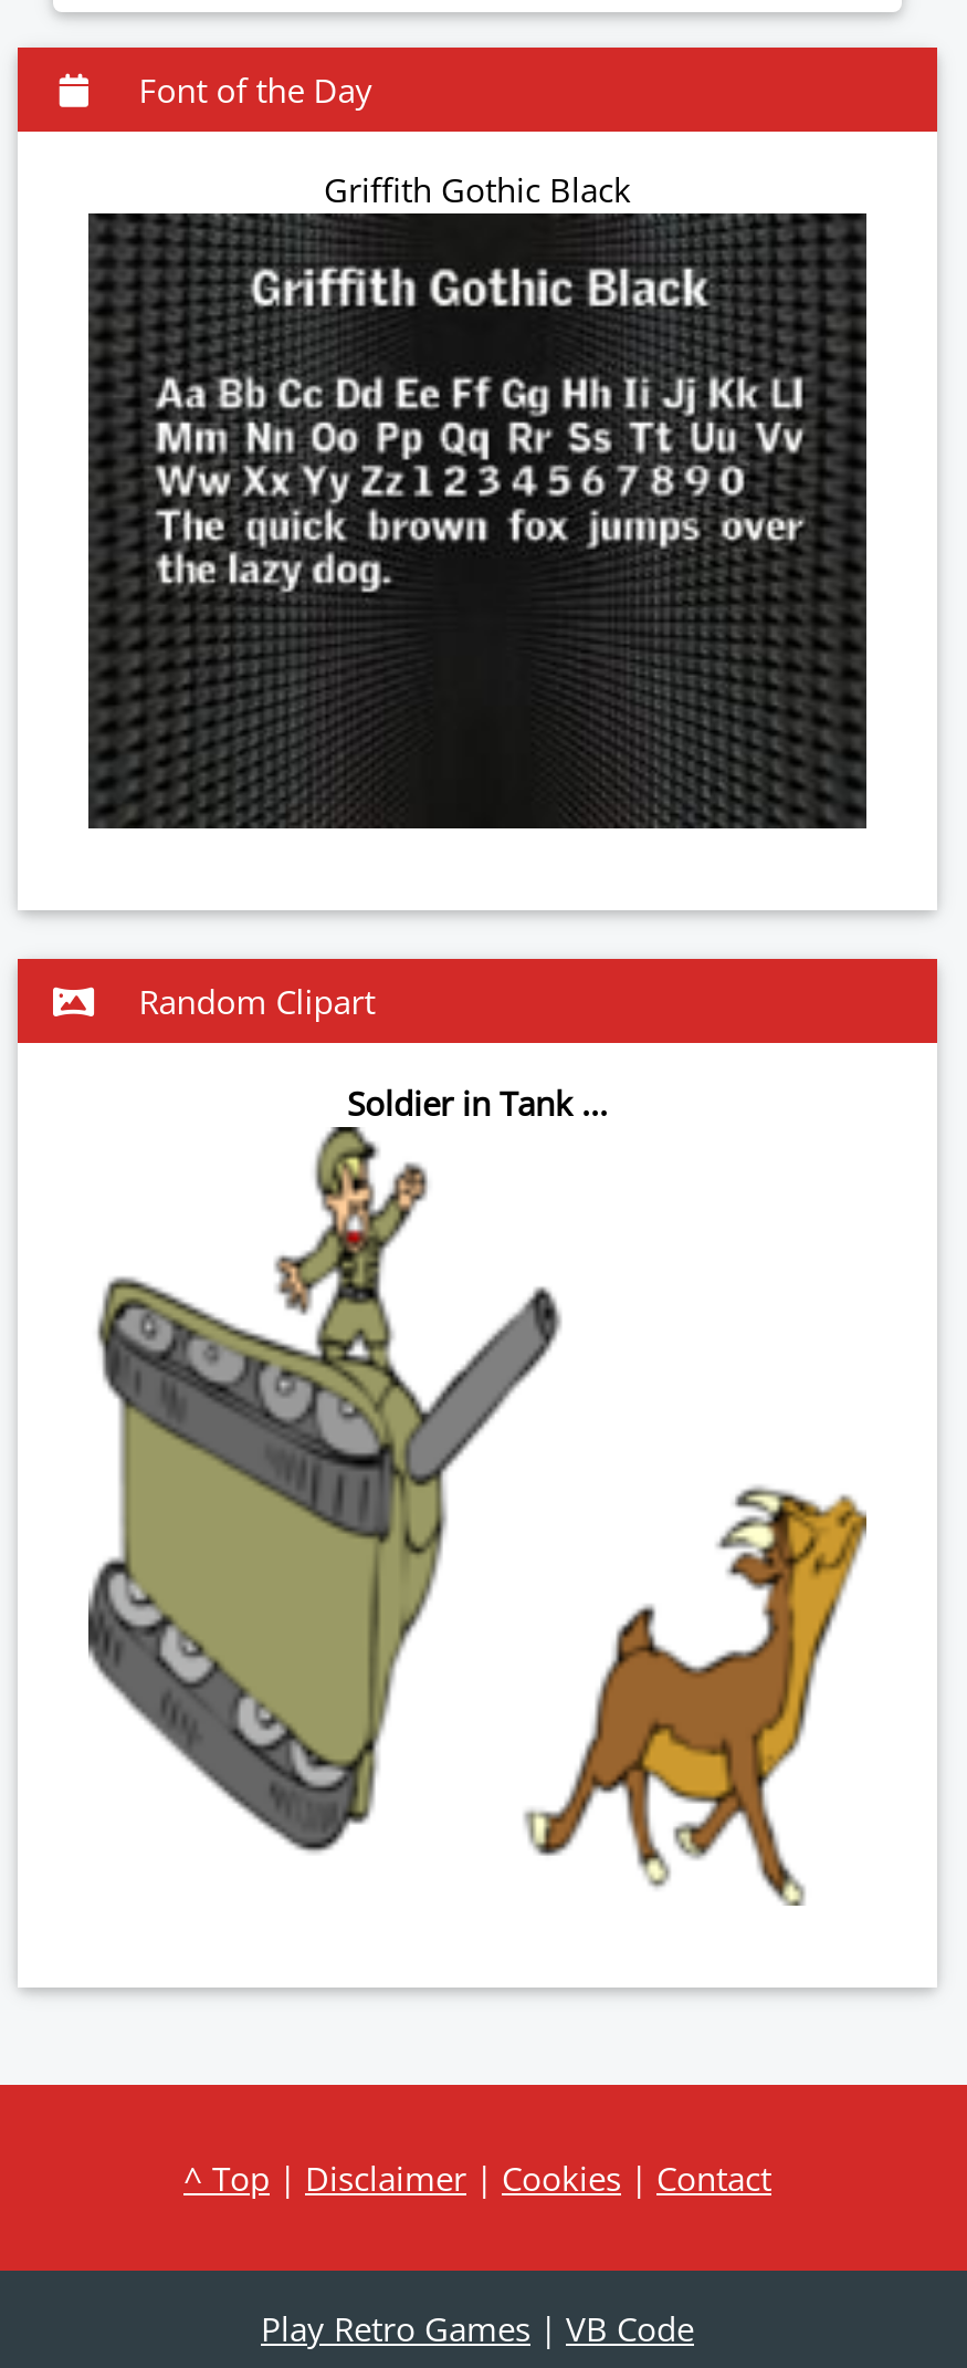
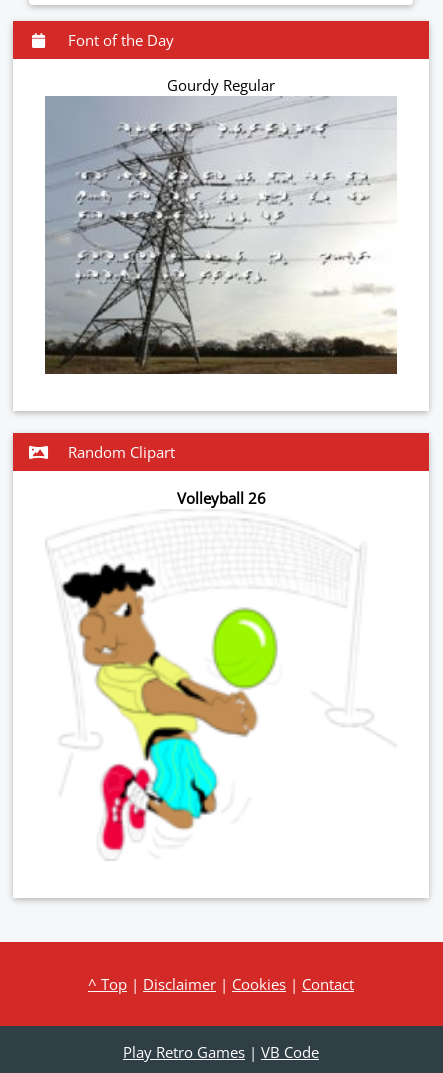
- Griffith Gothic Black
+ Gourdy Regular

- [image]
+ [image]

- Soldier in Tank ...
+ Volleyball 26

- [image]
+ [image]
